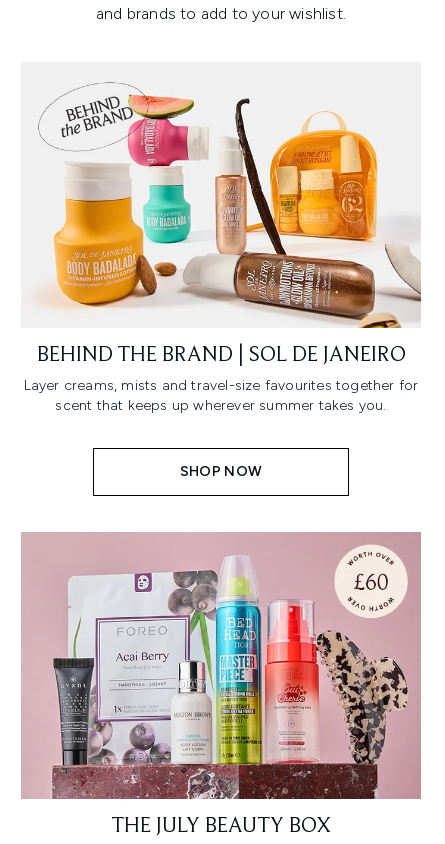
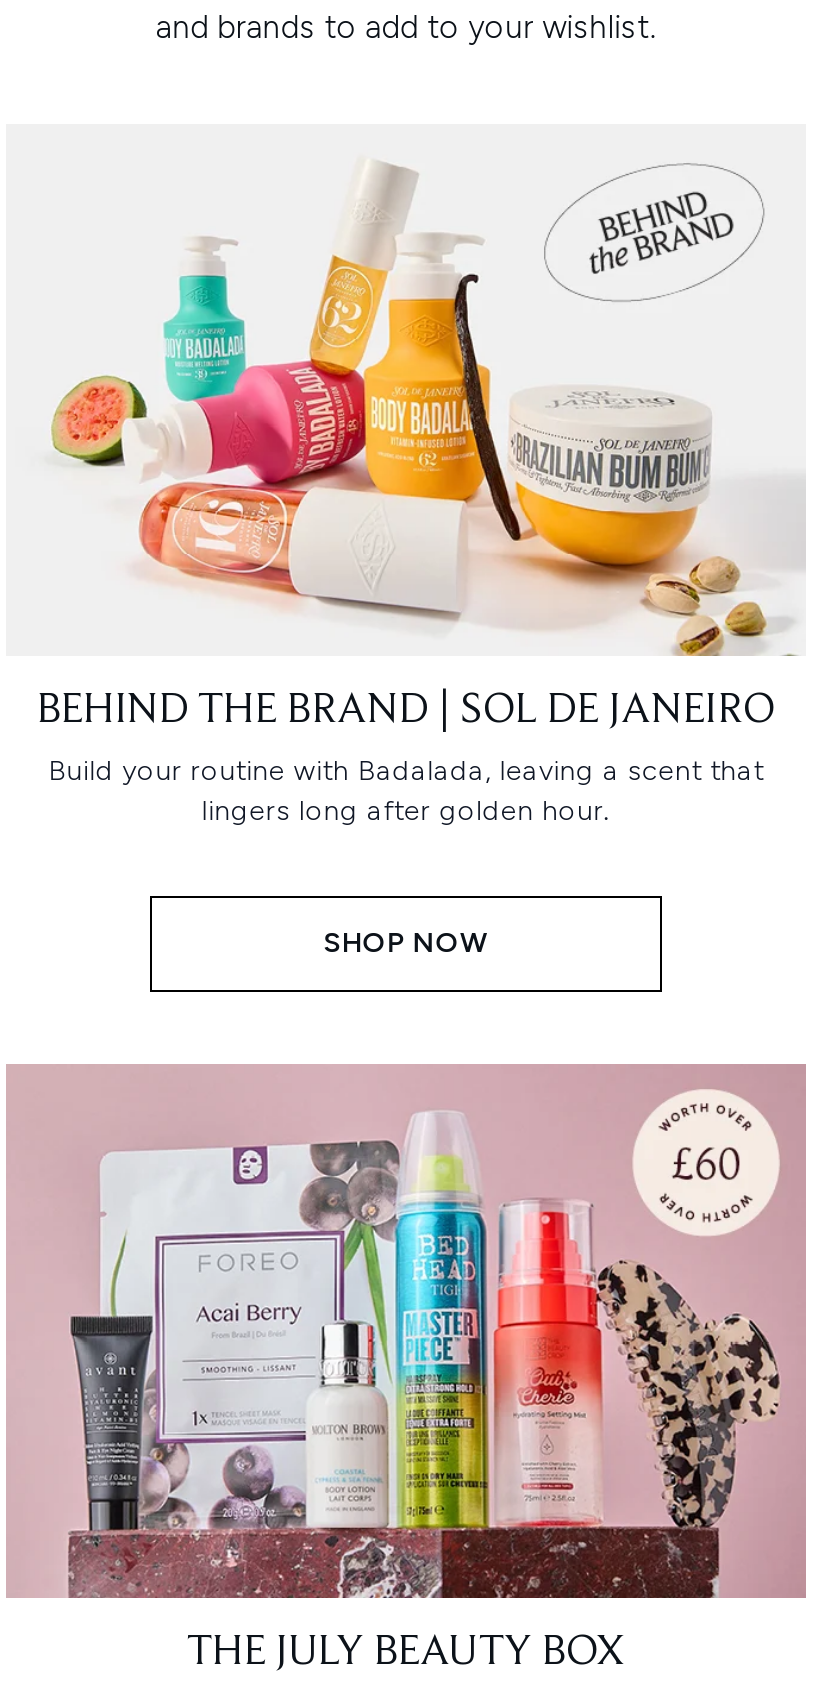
- [image]
+ [image]

- Layer creams, mists and travel-size favourites together for
- scent that keeps up wherever summer takes you.
+ Build your routine with Badalada, leaving a scent that
+ lingers long after golden hour.
